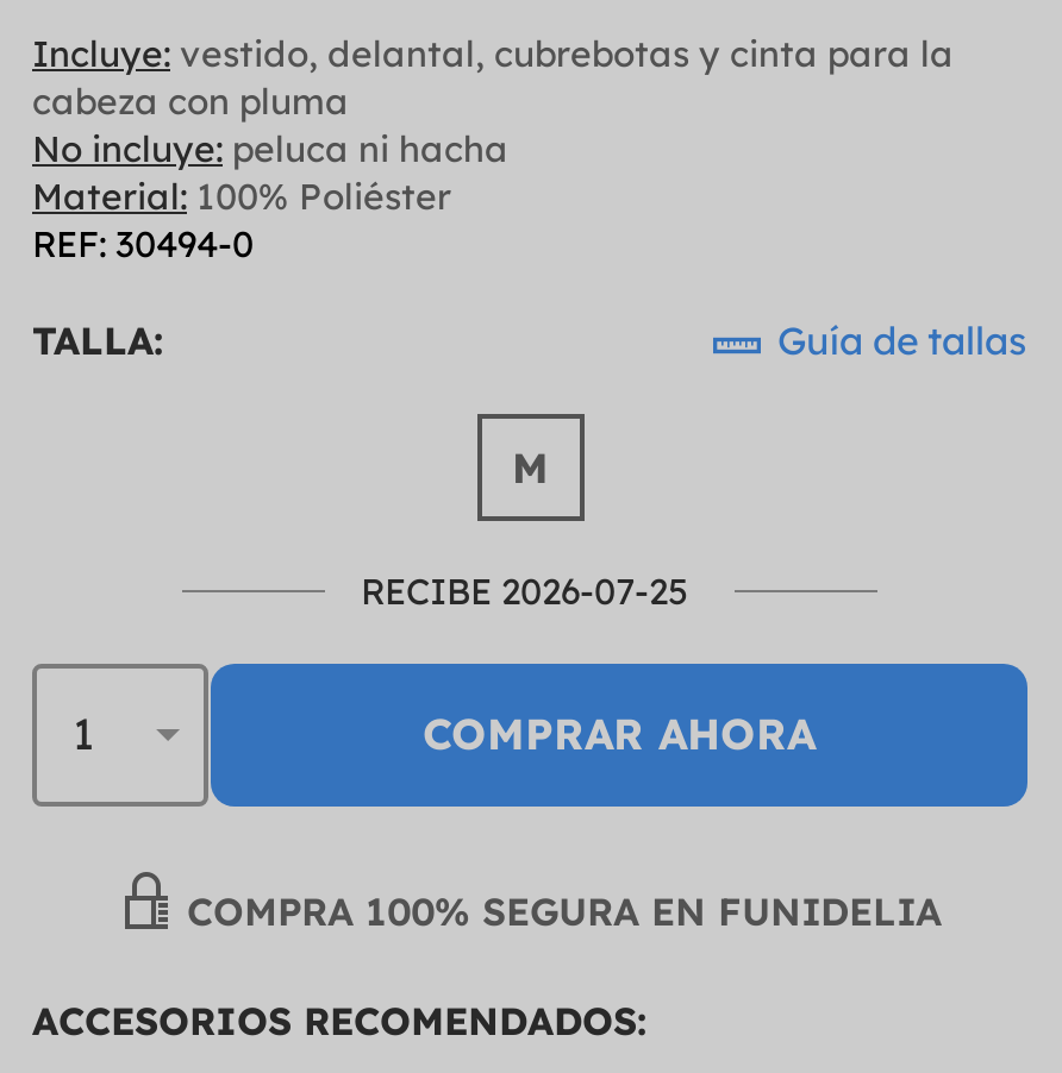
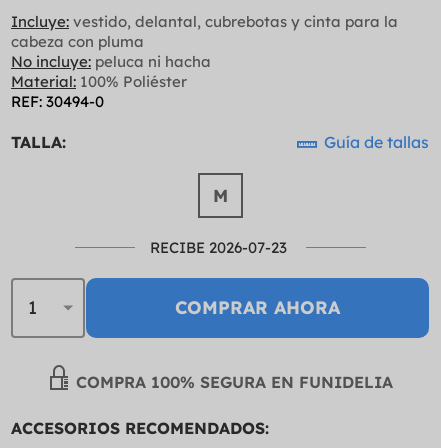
- RECIBE 2026-07-25
+ RECIBE 2026-07-23
